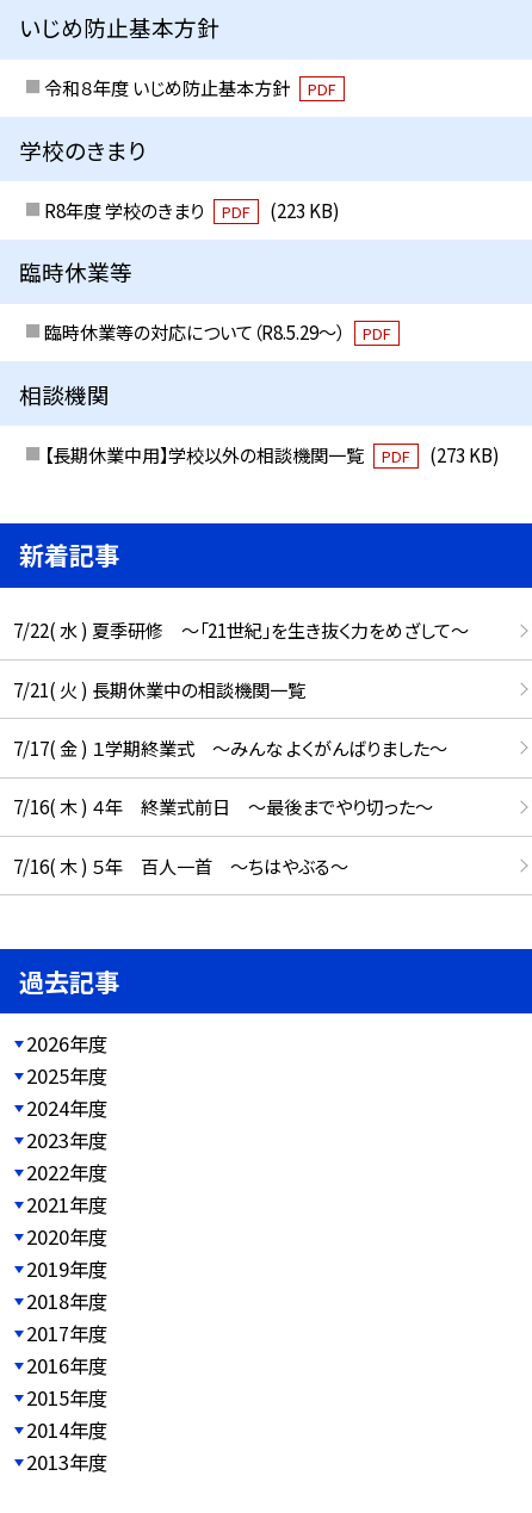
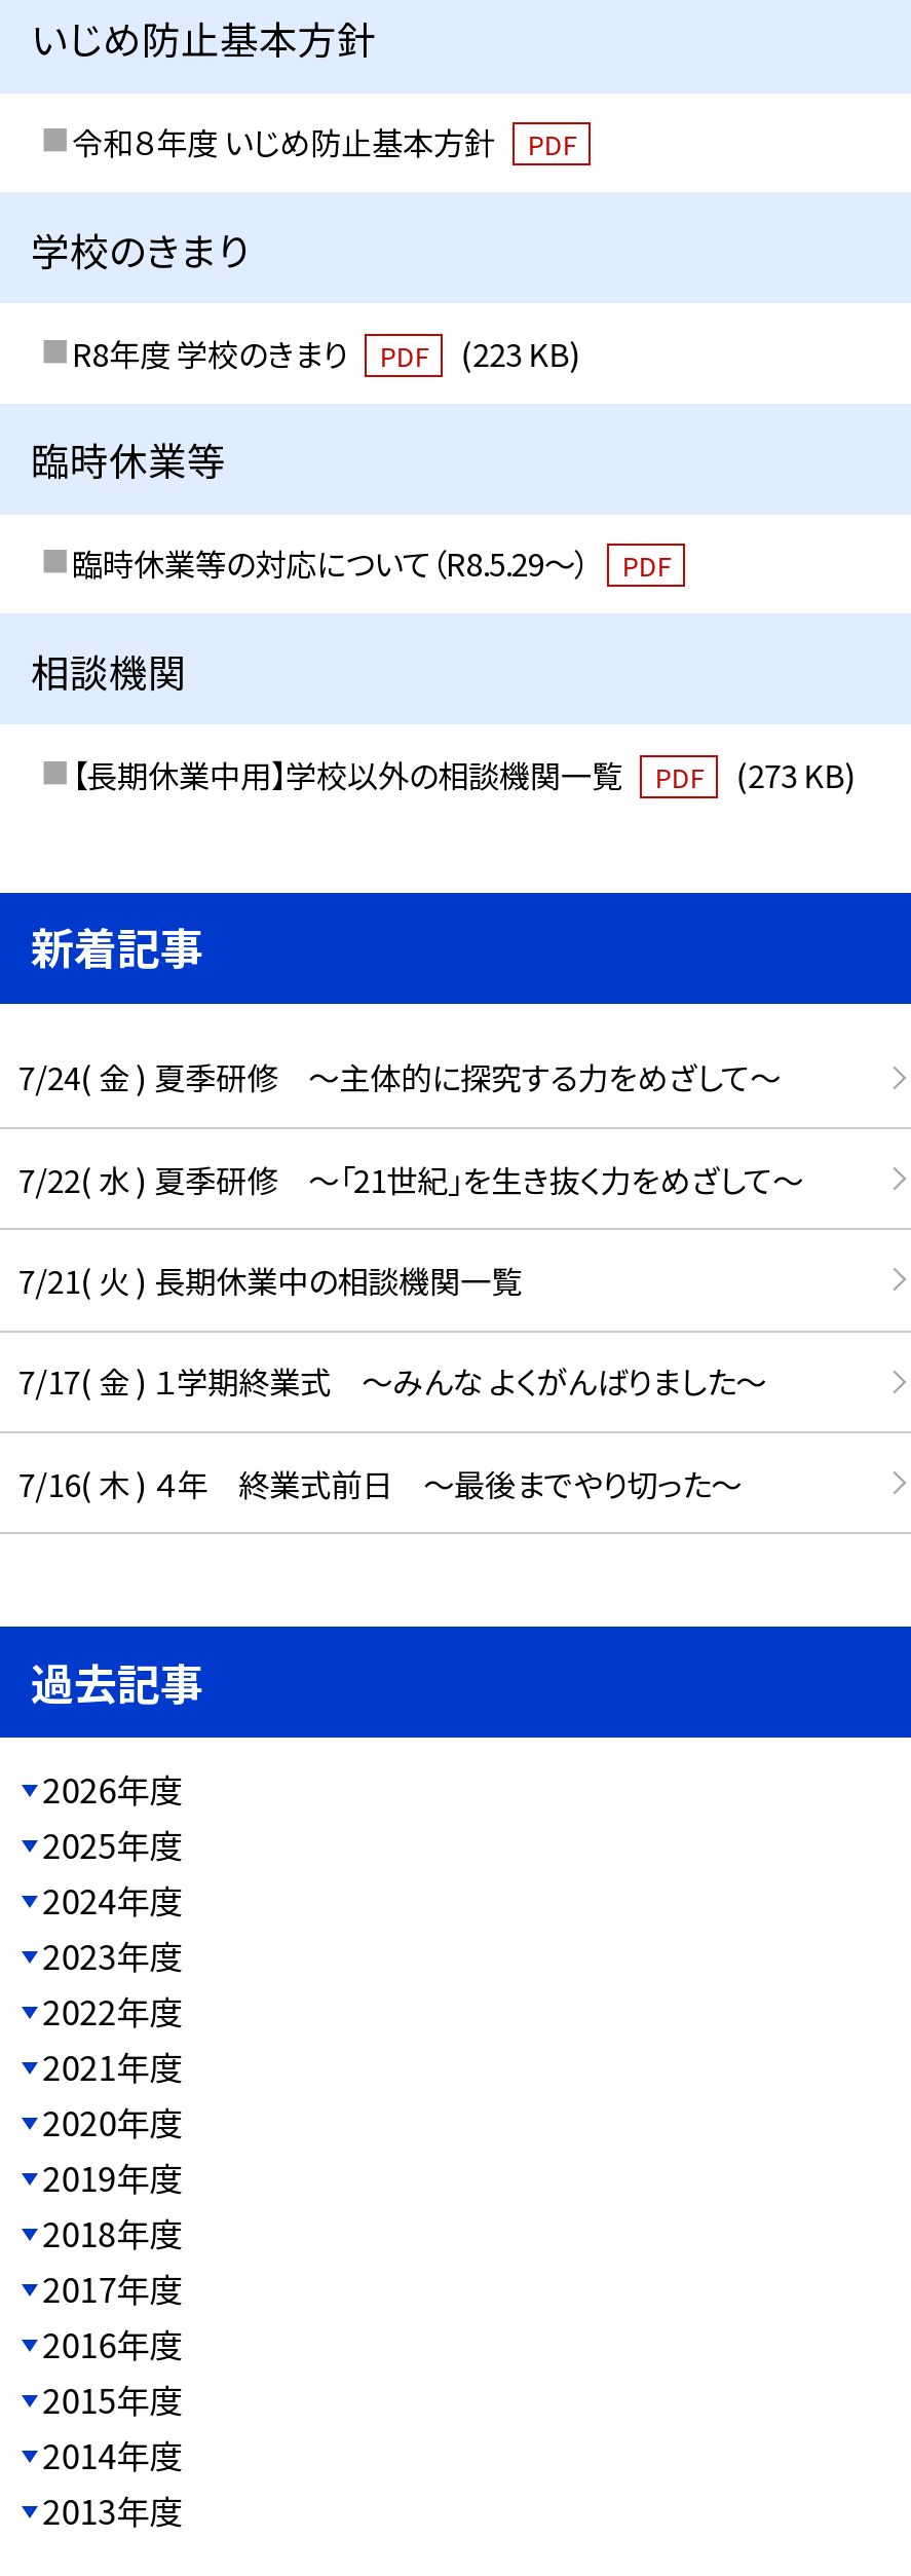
+ 7/24( 金 ) 夏季研修 ～主体的に探究する力をめざして～

moved down: 7/22( 水 ) 夏季研修 ～「21世紀」を生き抜く力をめざして～ | 7/21( 火 ) 長期休業中の相談機関一覧 | 7/17( 金 ) １学期終業式 ～みんな よくがんばりました～ | 7/16( 木 ) ４年 終業式前日 ～最後までやり切った～

- 7/16( 木 ) ５年 百人一首 ～ちはやぶる～
